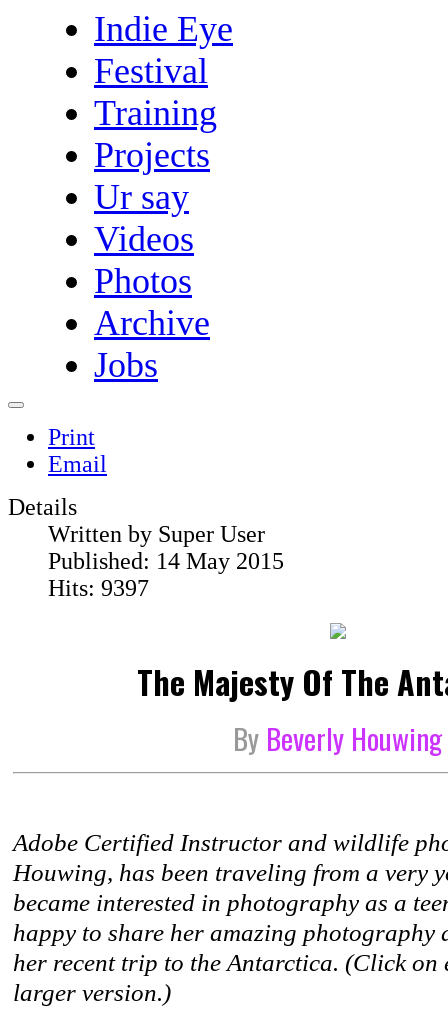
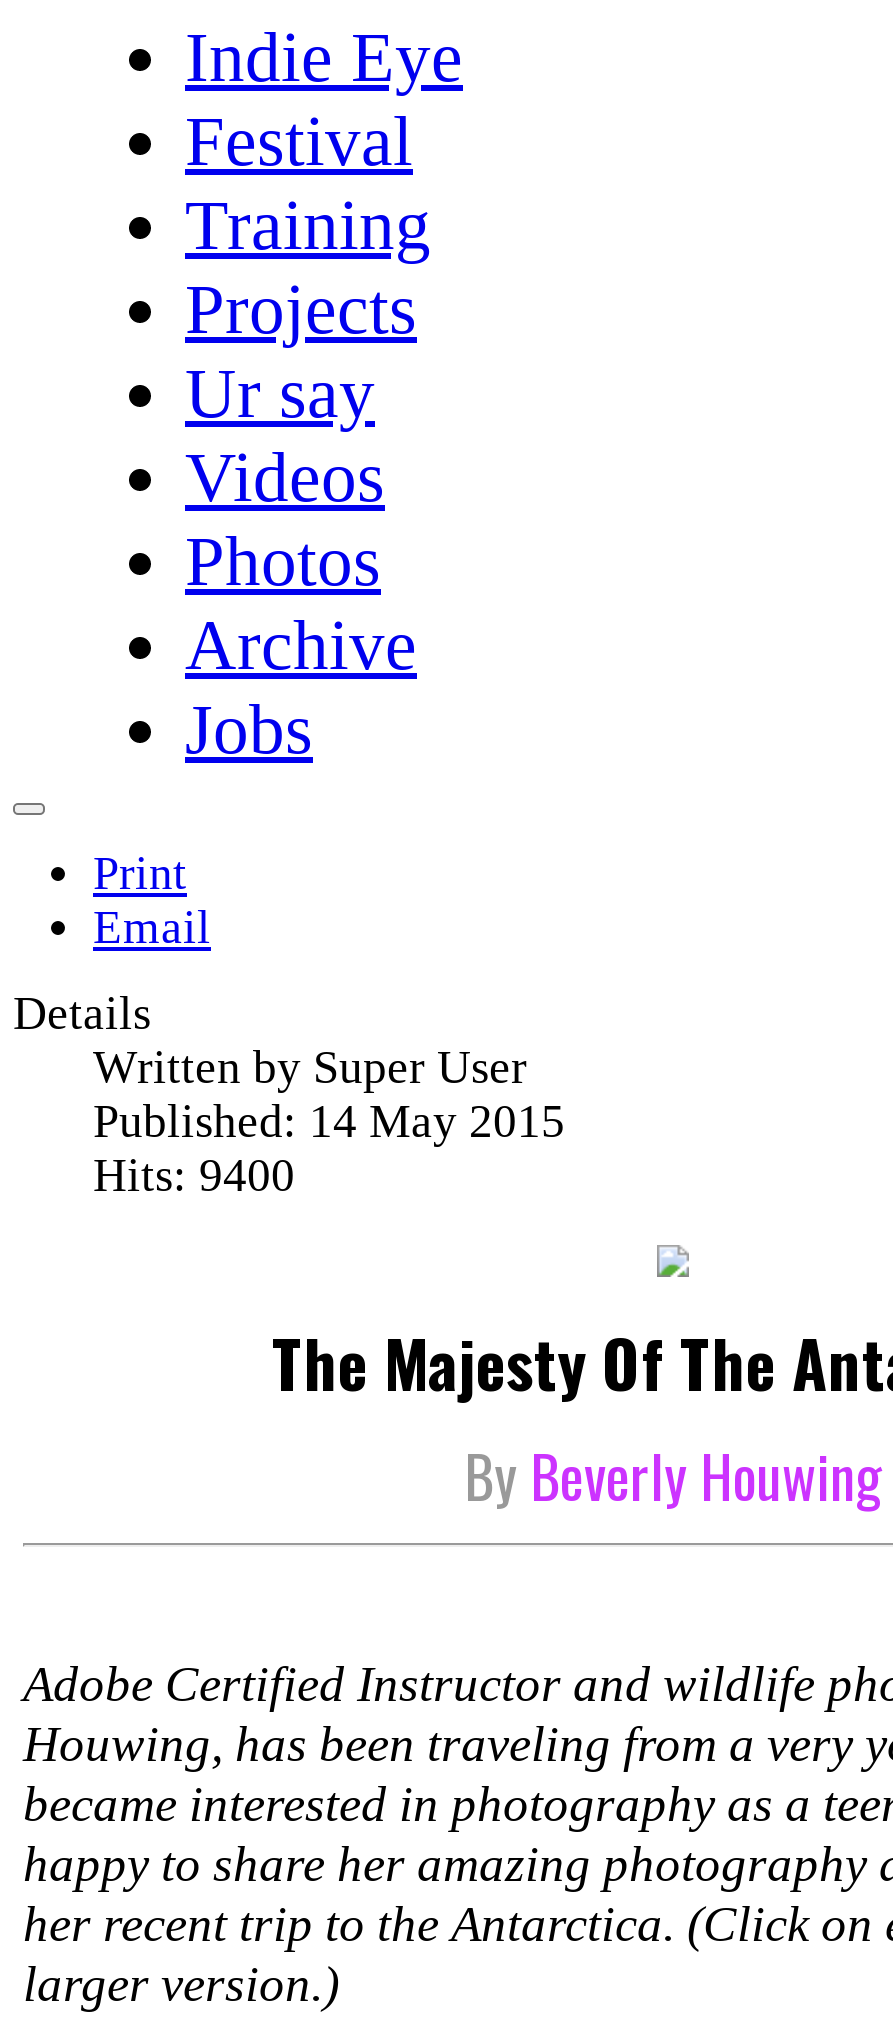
- Hits: 9397
+ Hits: 9400
